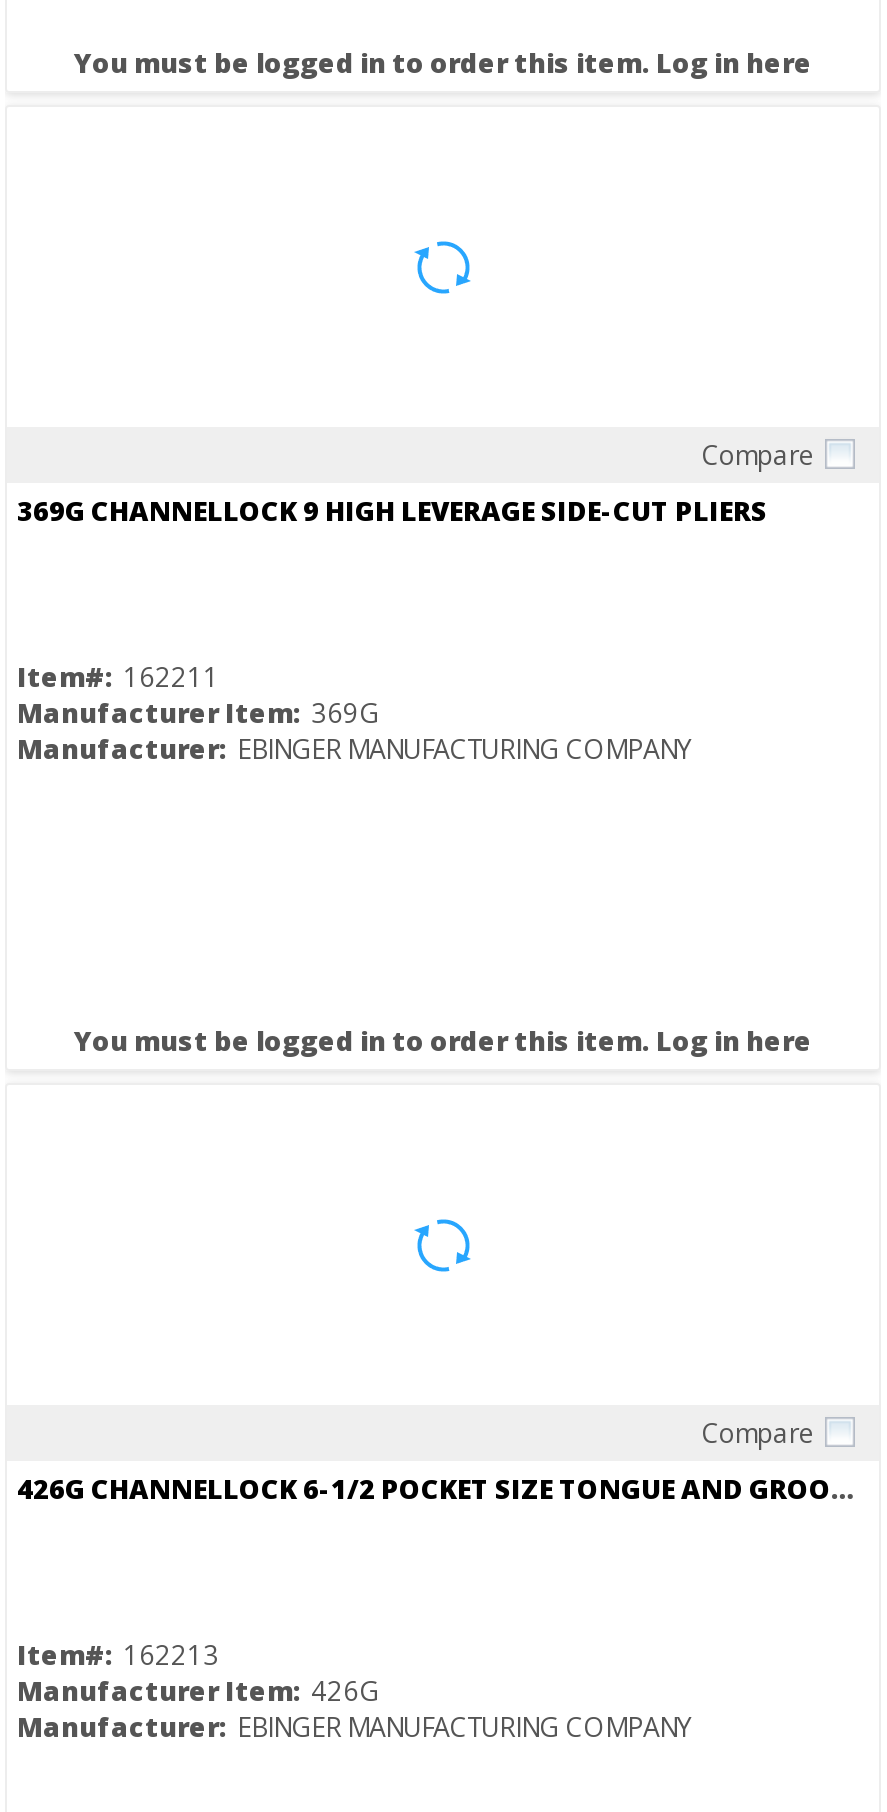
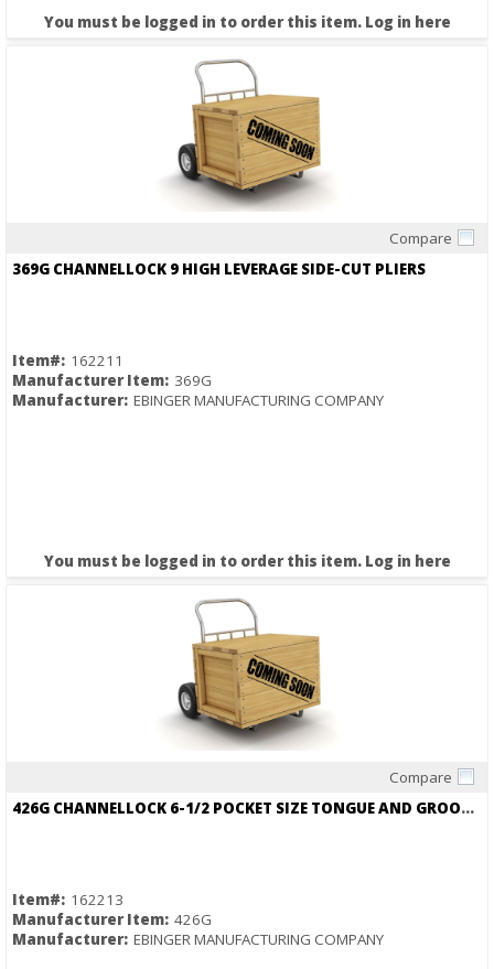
+ [image]

+ [image]
